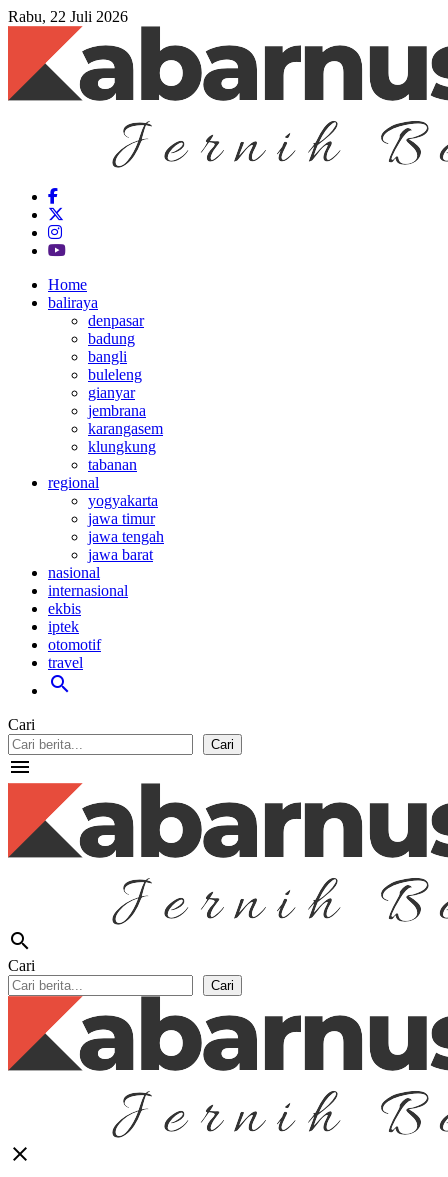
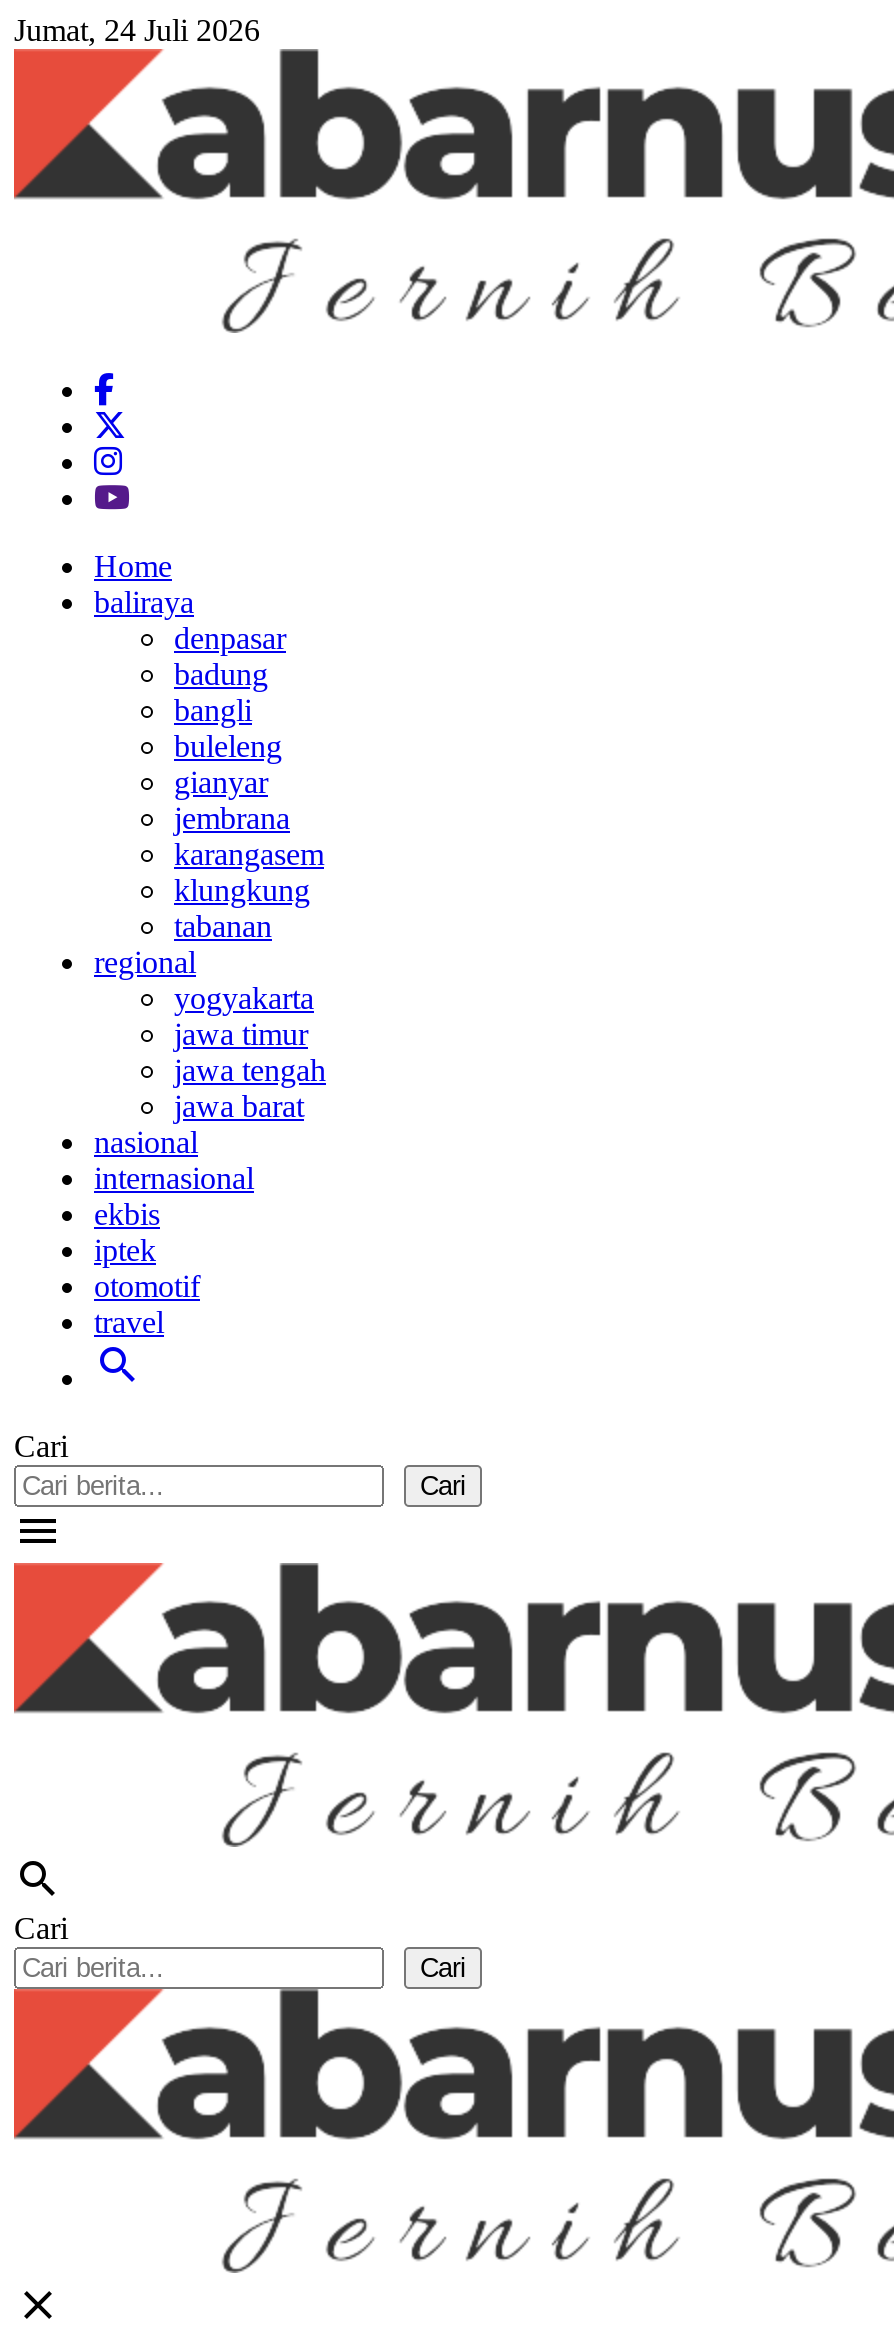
- Rabu, 22 Juli 2026
+ Jumat, 24 Juli 2026
